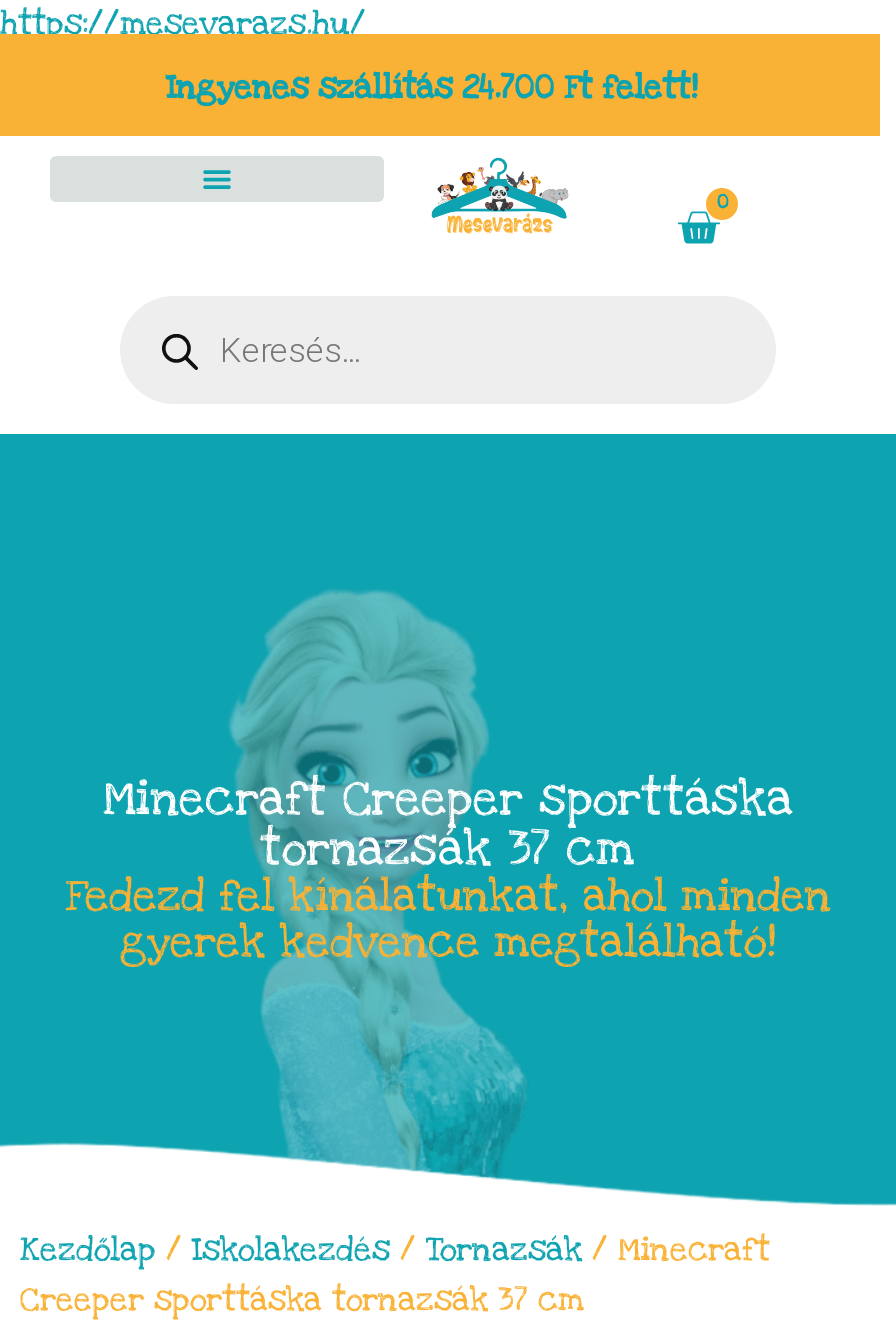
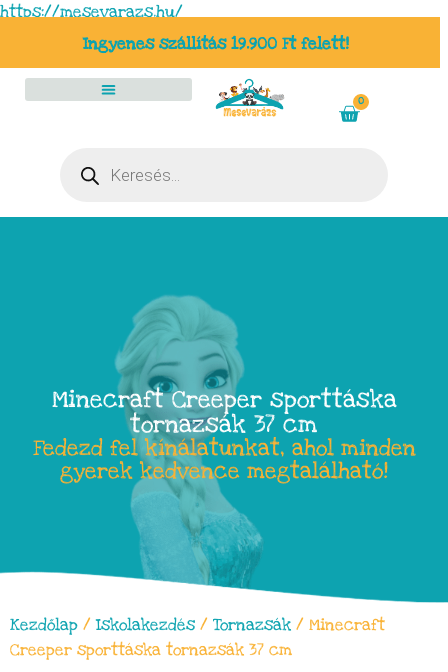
- Ingyenes szállítás 24.700 Ft felett!
+ Ingyenes szállítás 19.900 Ft felett!
